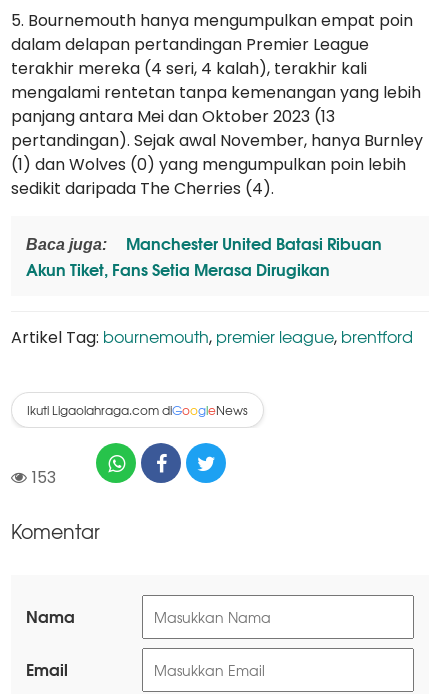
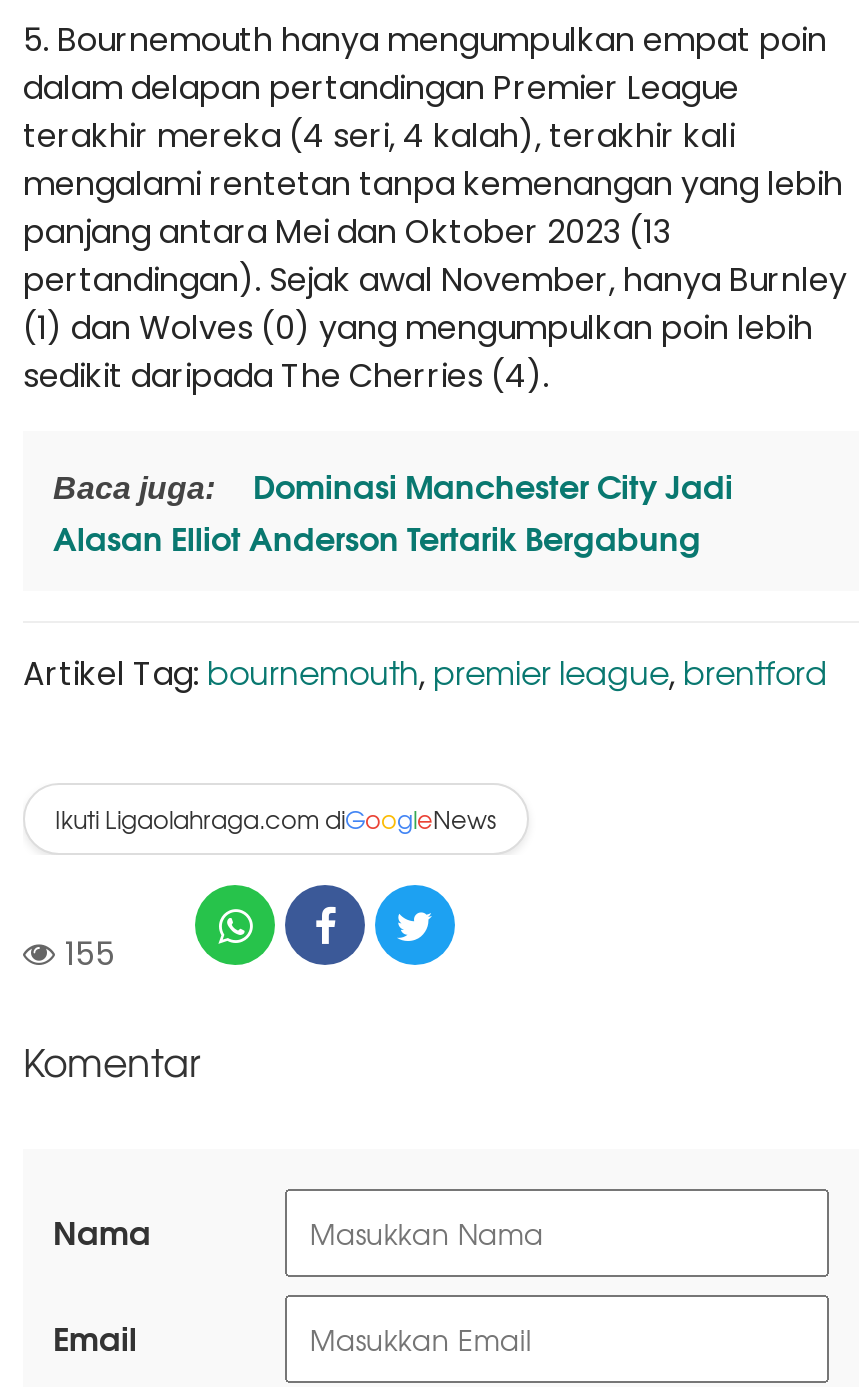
- Manchester United Batasi Ribuan
- Akun Tiket, Fans Setia Merasa Dirugikan
+ Dominasi Manchester City Jadi
+ Alasan Elliot Anderson Tertarik Bergabung

- 153
+ 155
